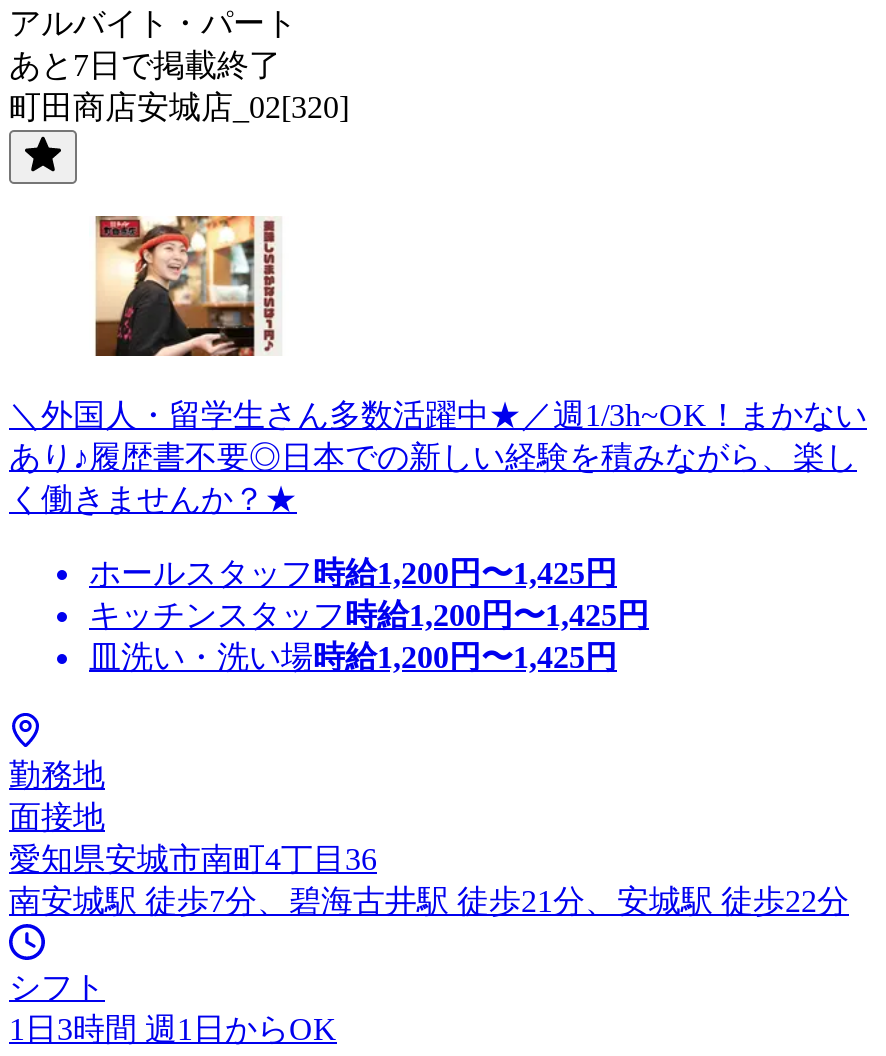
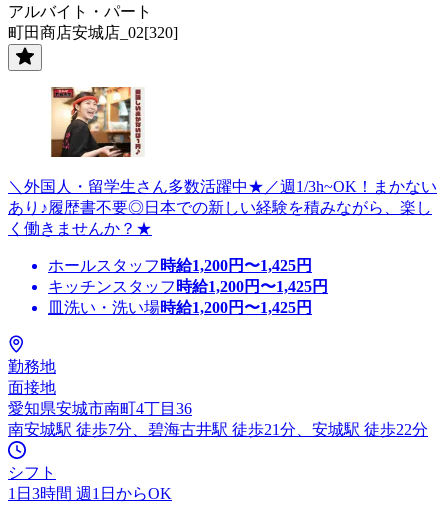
- あと7日で掲載終了
